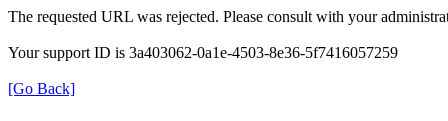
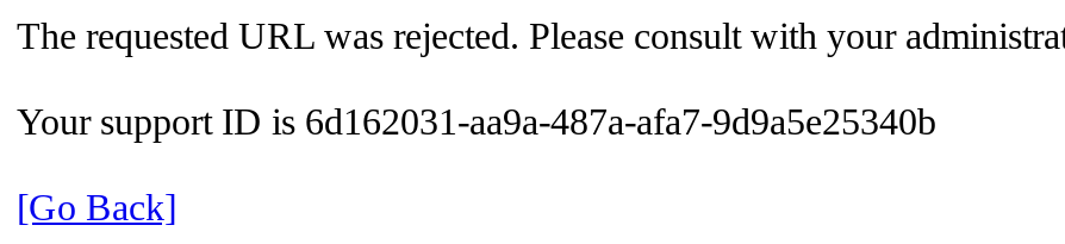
- Your support ID is 3a403062-0a1e-4503-8e36-5f7416057259
+ Your support ID is 6d162031-aa9a-487a-afa7-9d9a5e25340b
